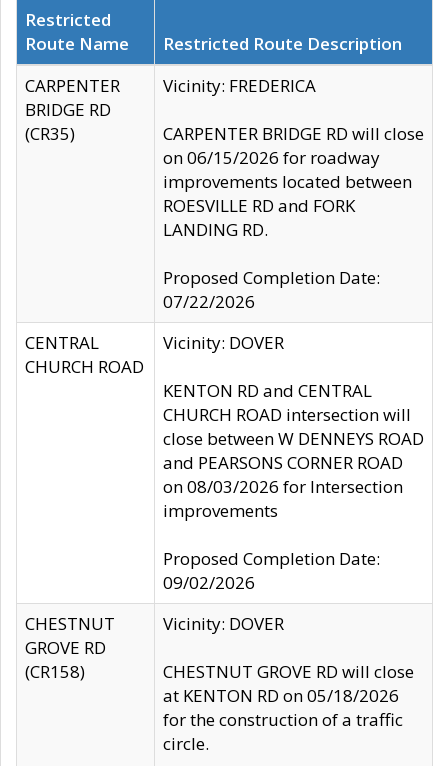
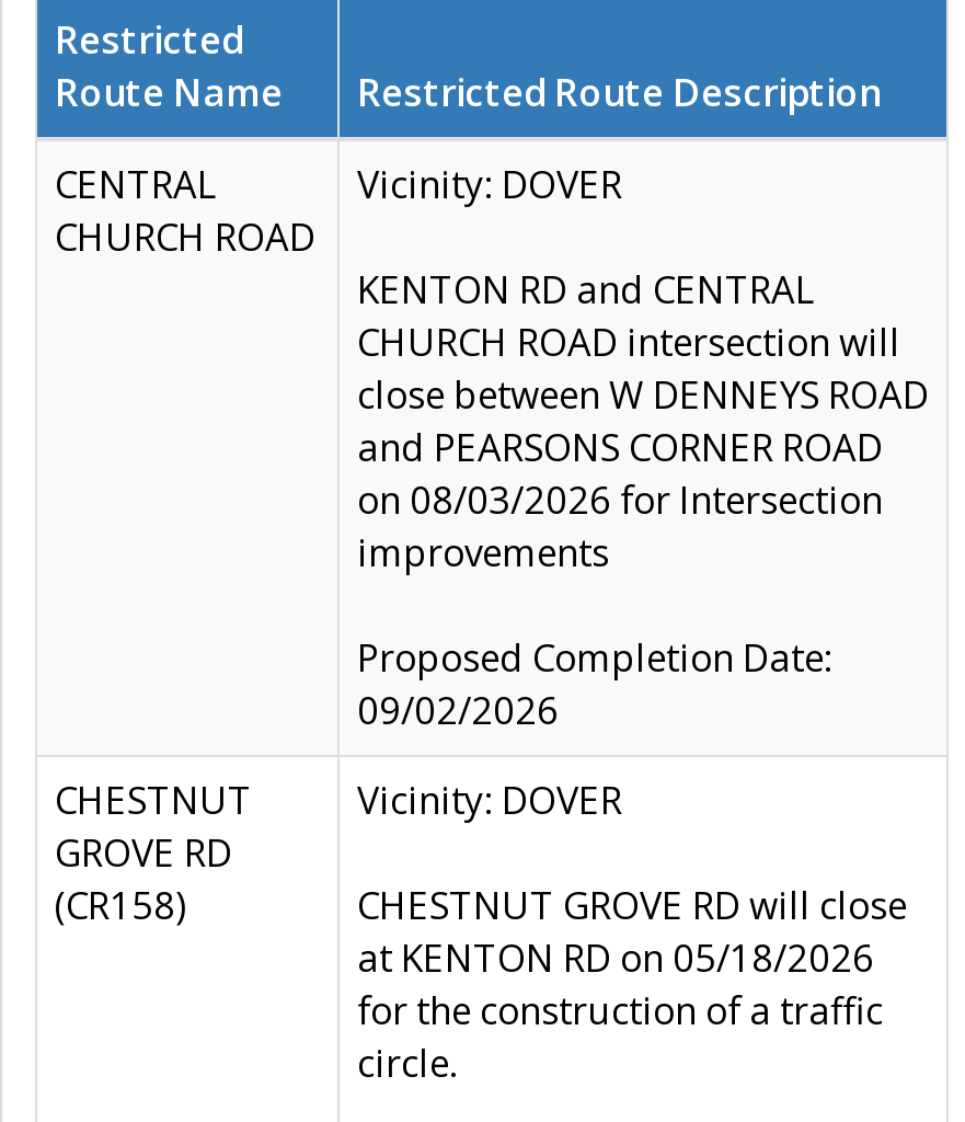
- CARPENTER
- BRIDGE RD
- (CR35)

- Vicinity: FREDERICA
- CARPENTER BRIDGE RD will close
- on 06/15/2026 for roadway
- improvements located between
- ROESVILLE RD and FORK
- LANDING RD.
- Proposed Completion Date:
- 07/22/2026
